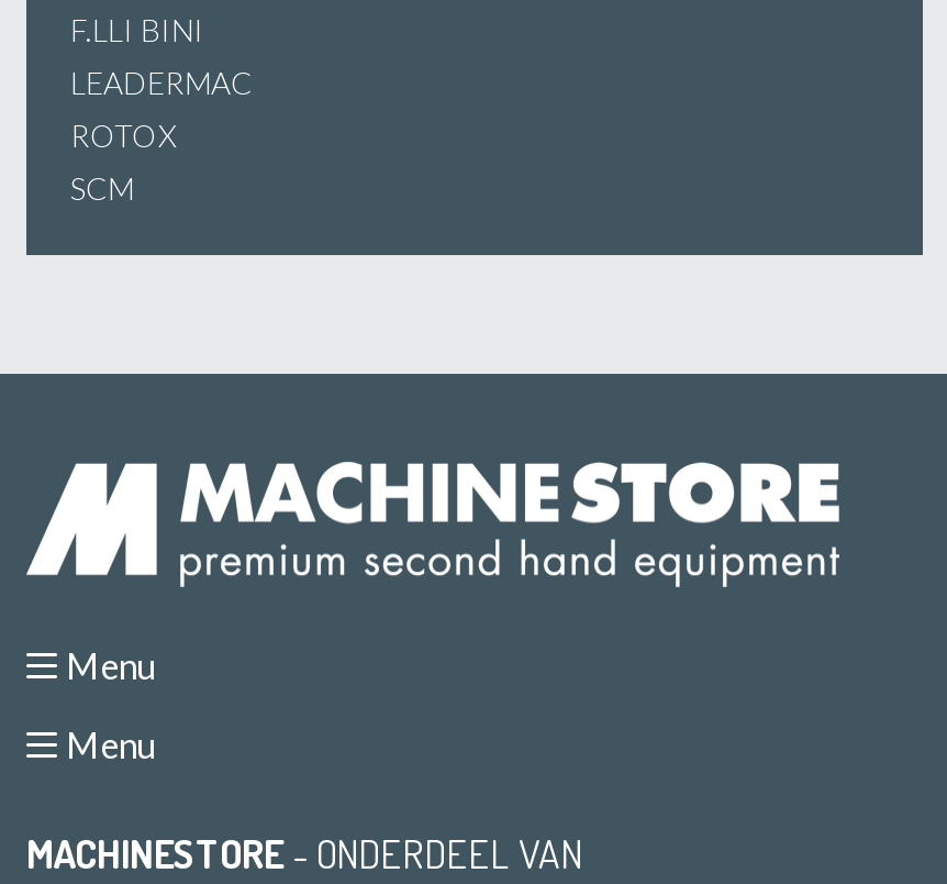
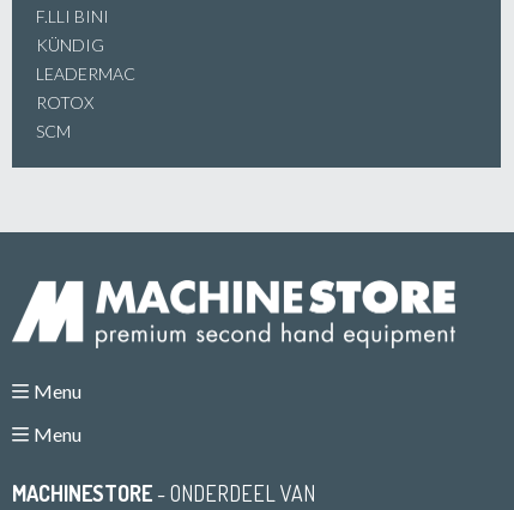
+ KÜNDIG
